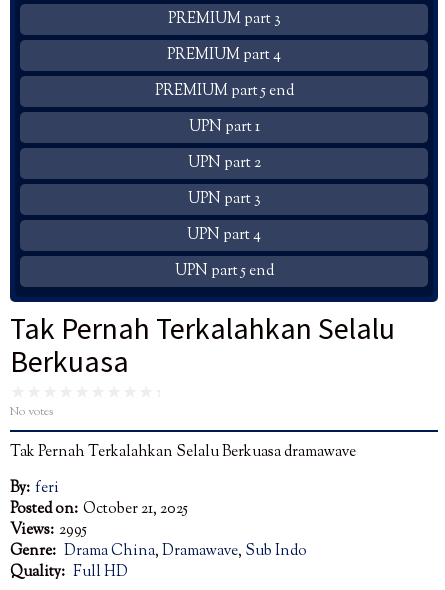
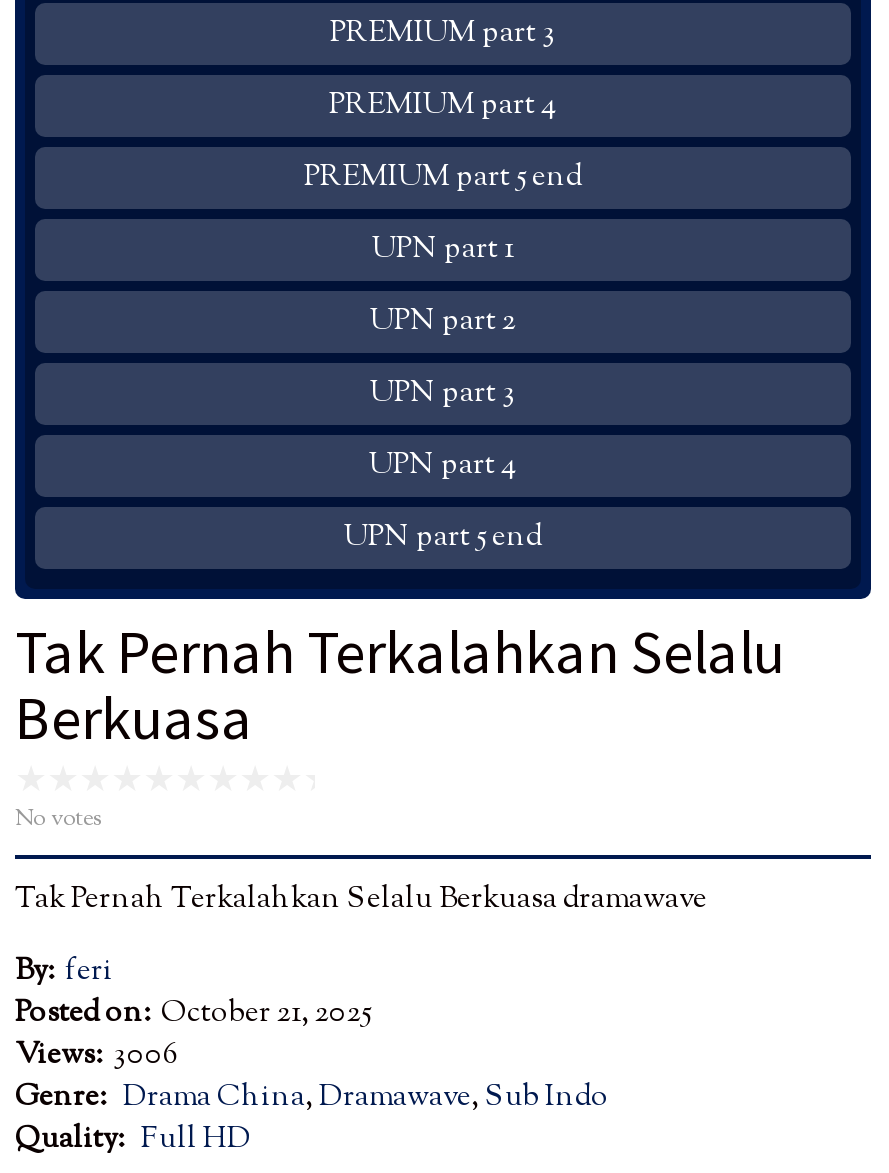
- Views: 2995
+ Views: 3006
